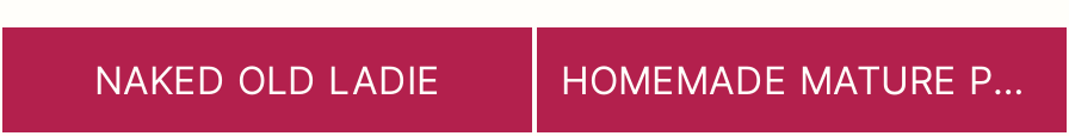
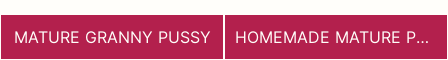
- NAKED OLD LADIE
+ MATURE GRANNY PUSSY
